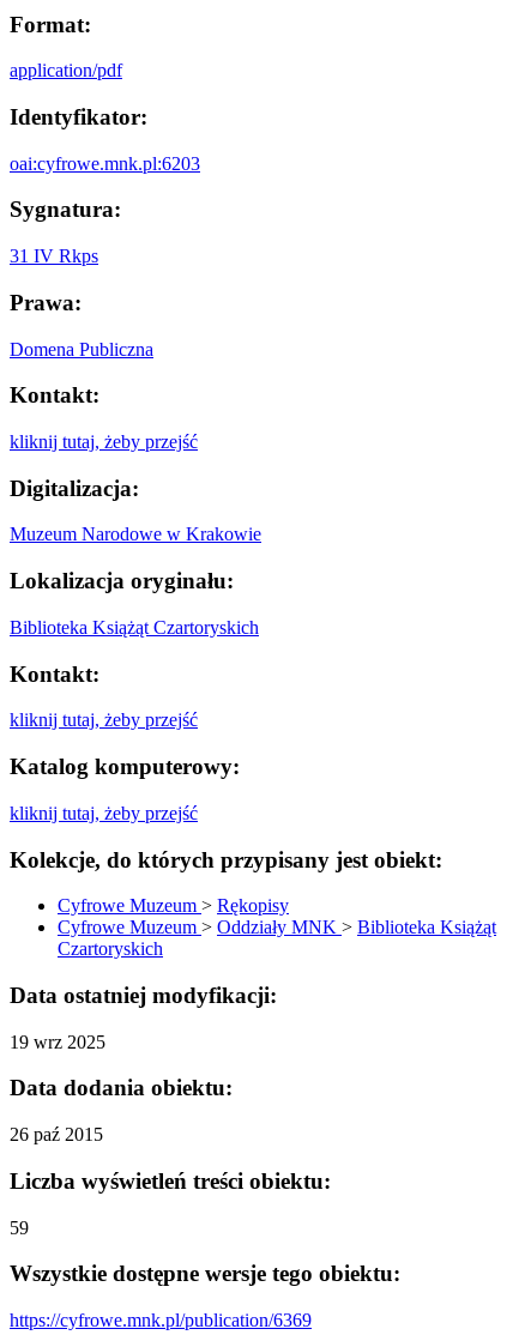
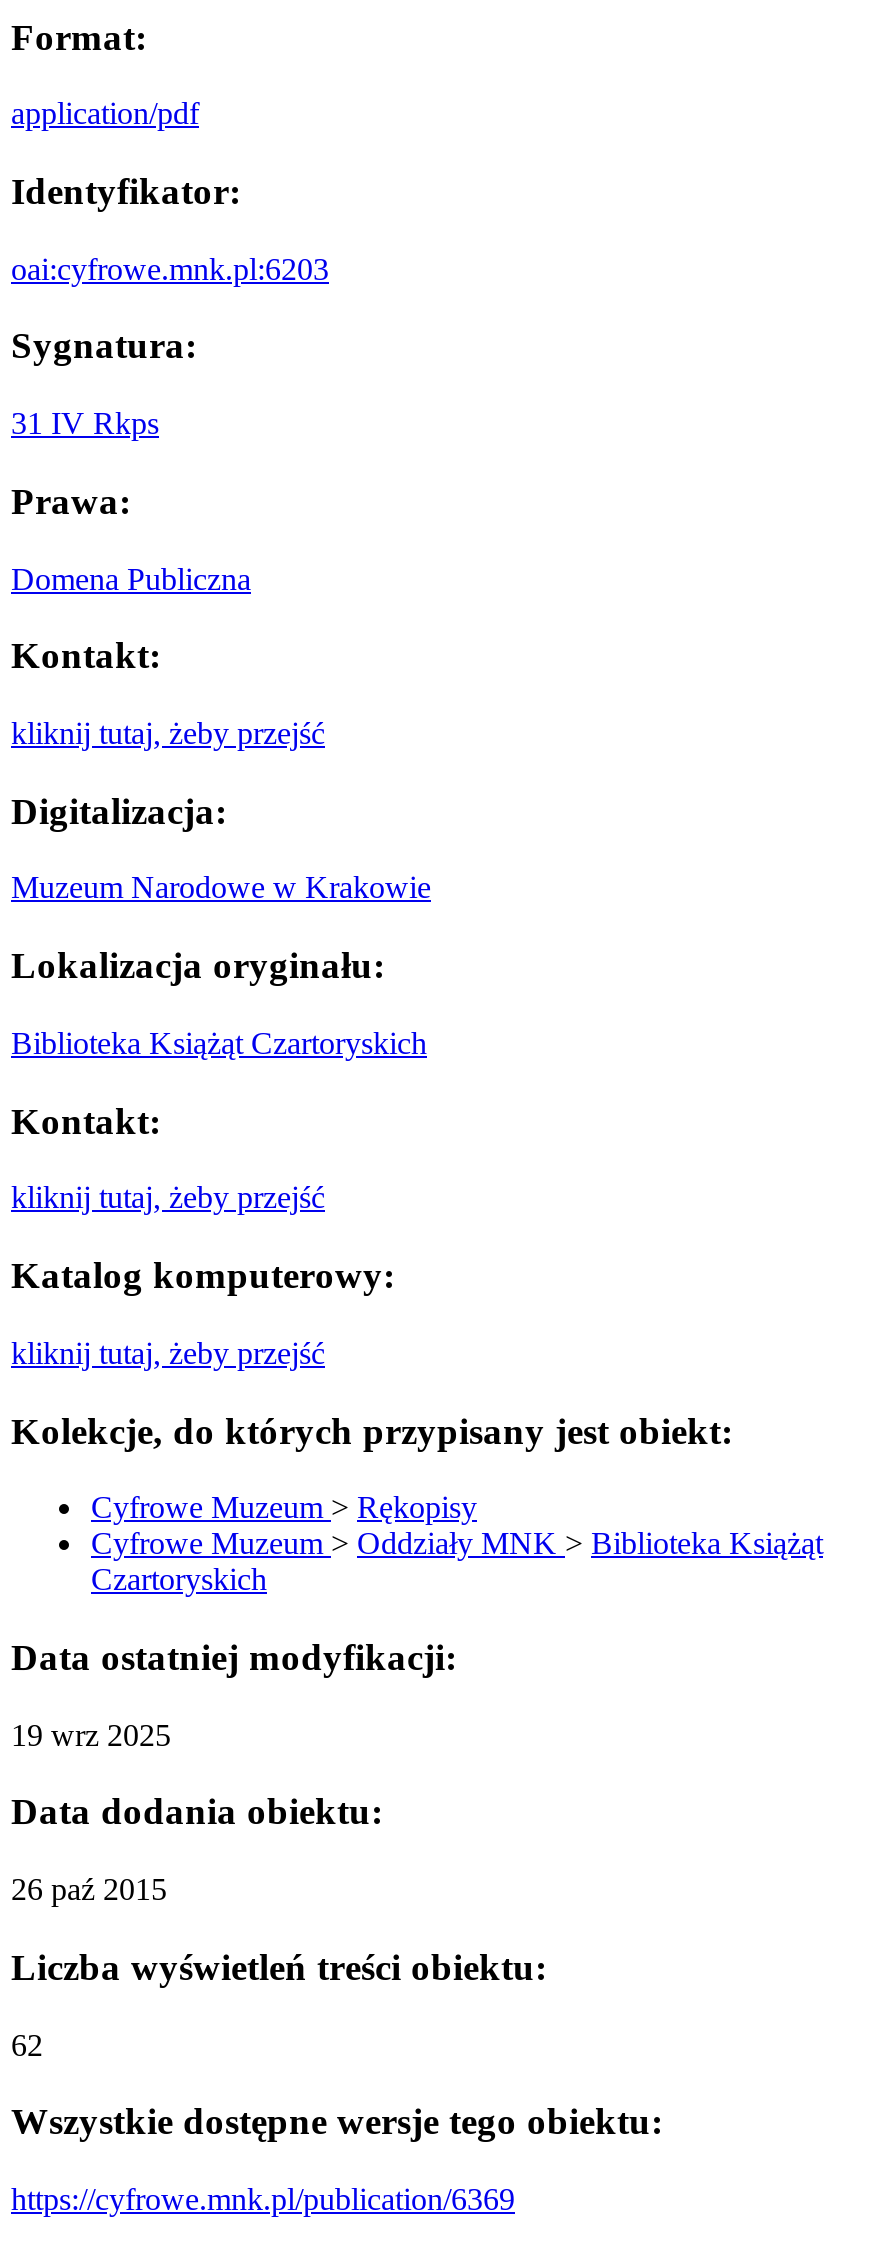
- 59
+ 62
